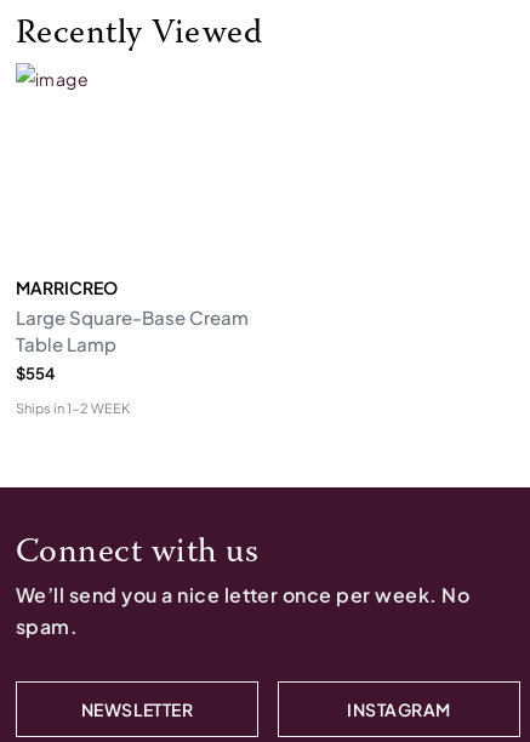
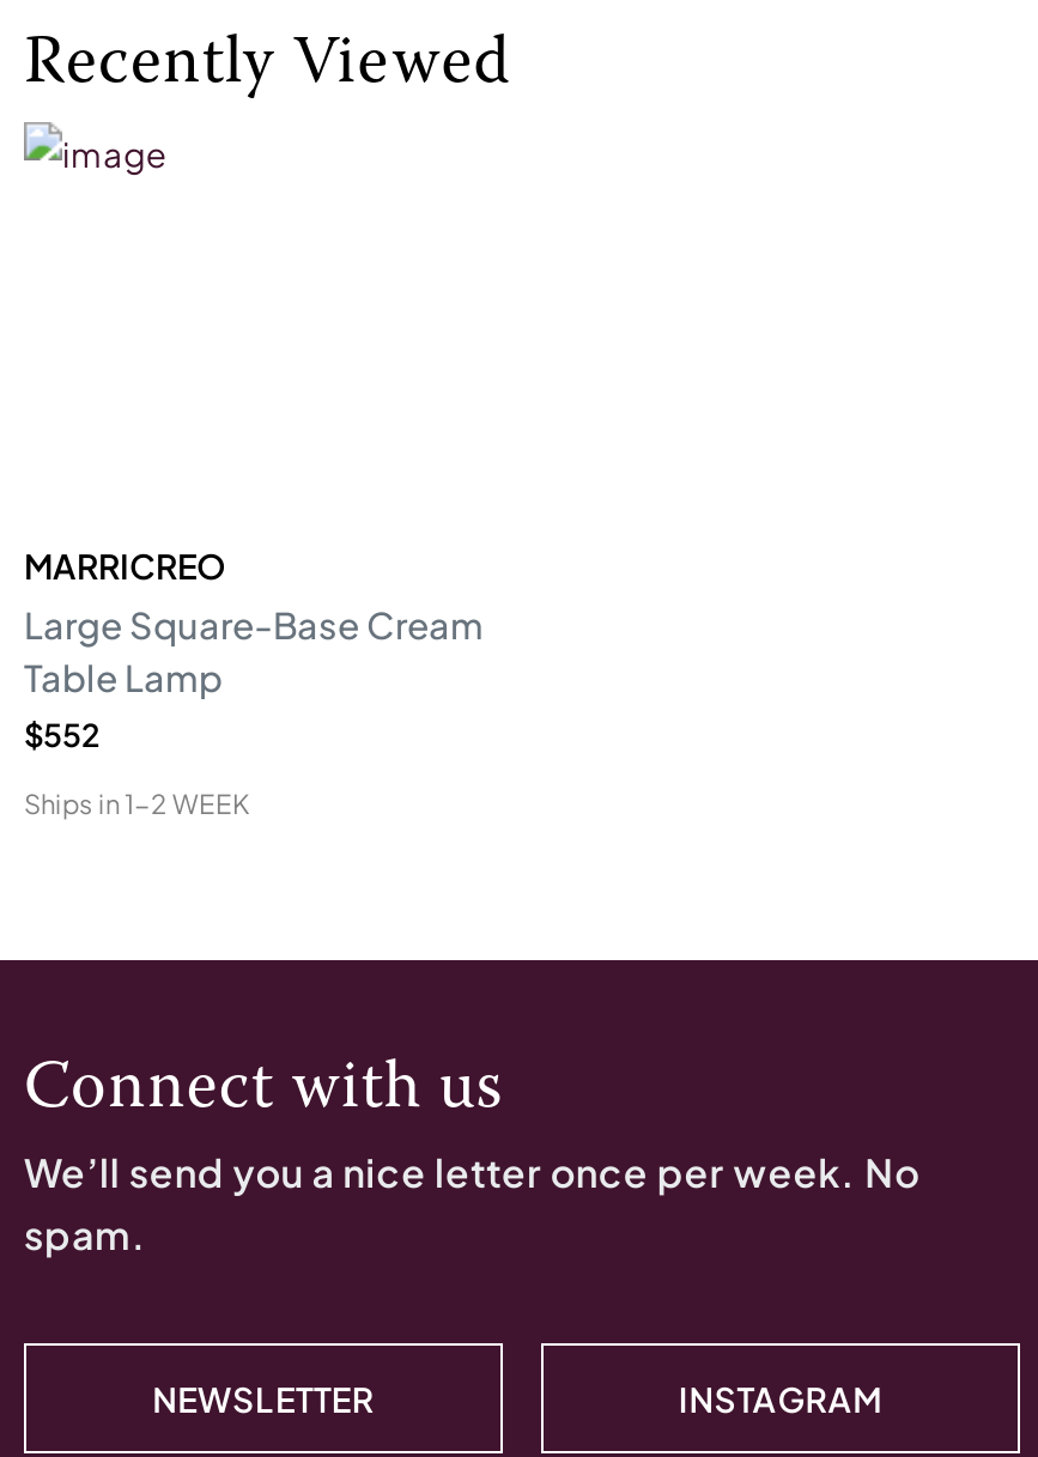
- $554
+ $552
